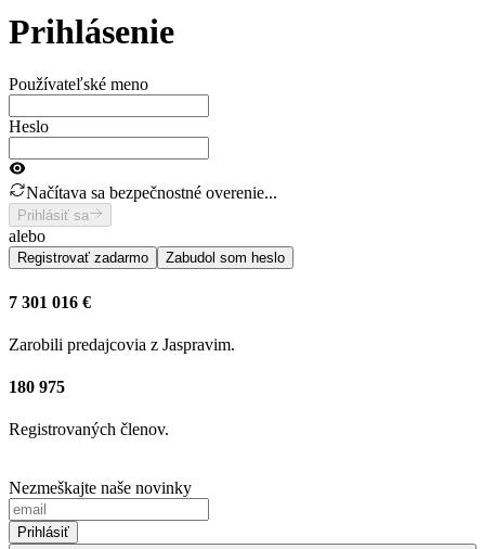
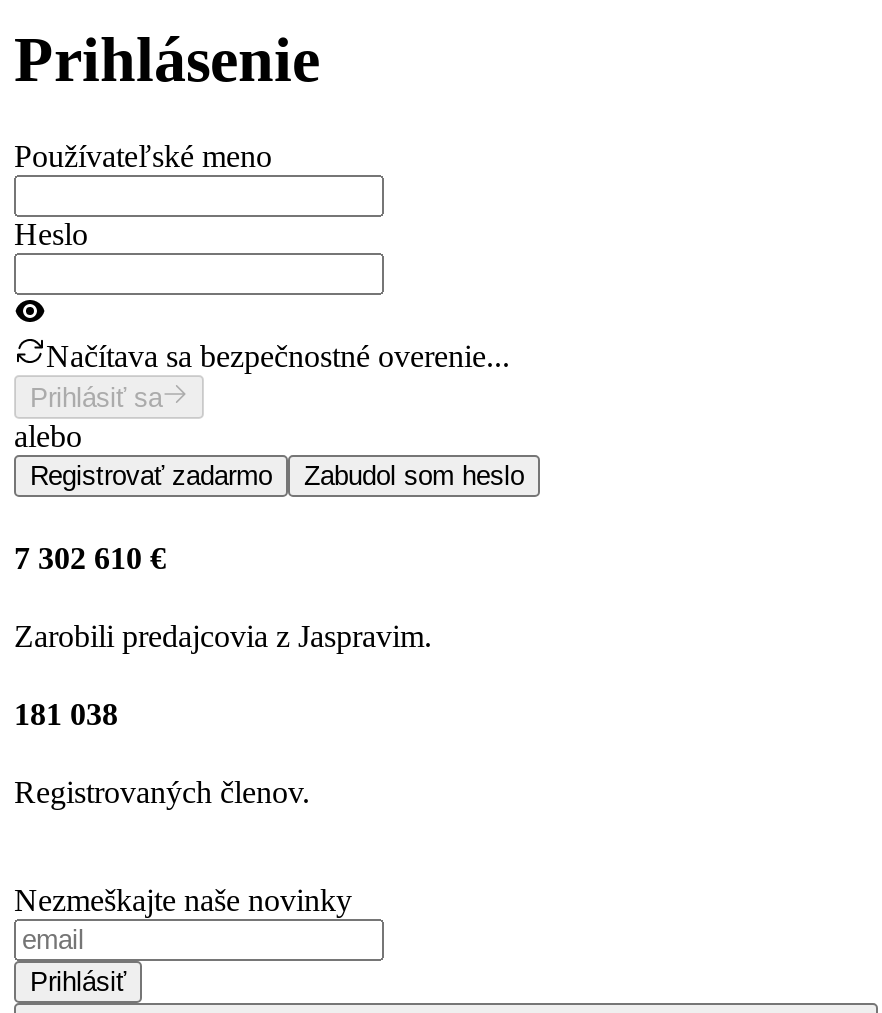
- 7 301 016 €
+ 7 302 610 €

- 180 975
+ 181 038
